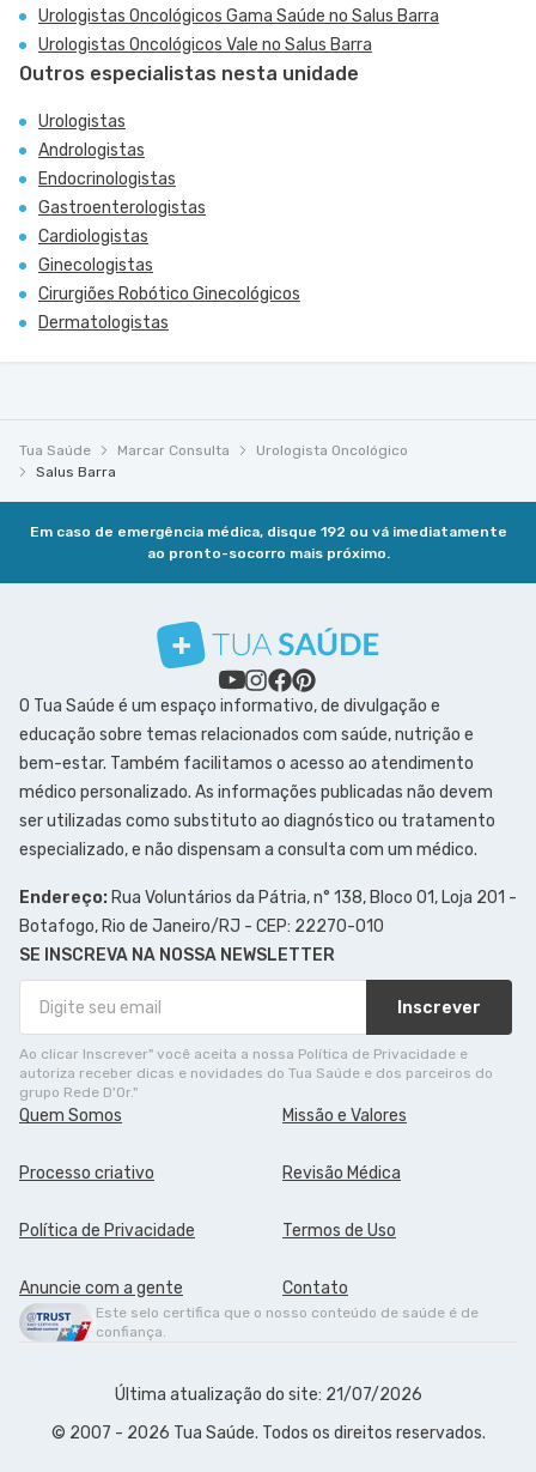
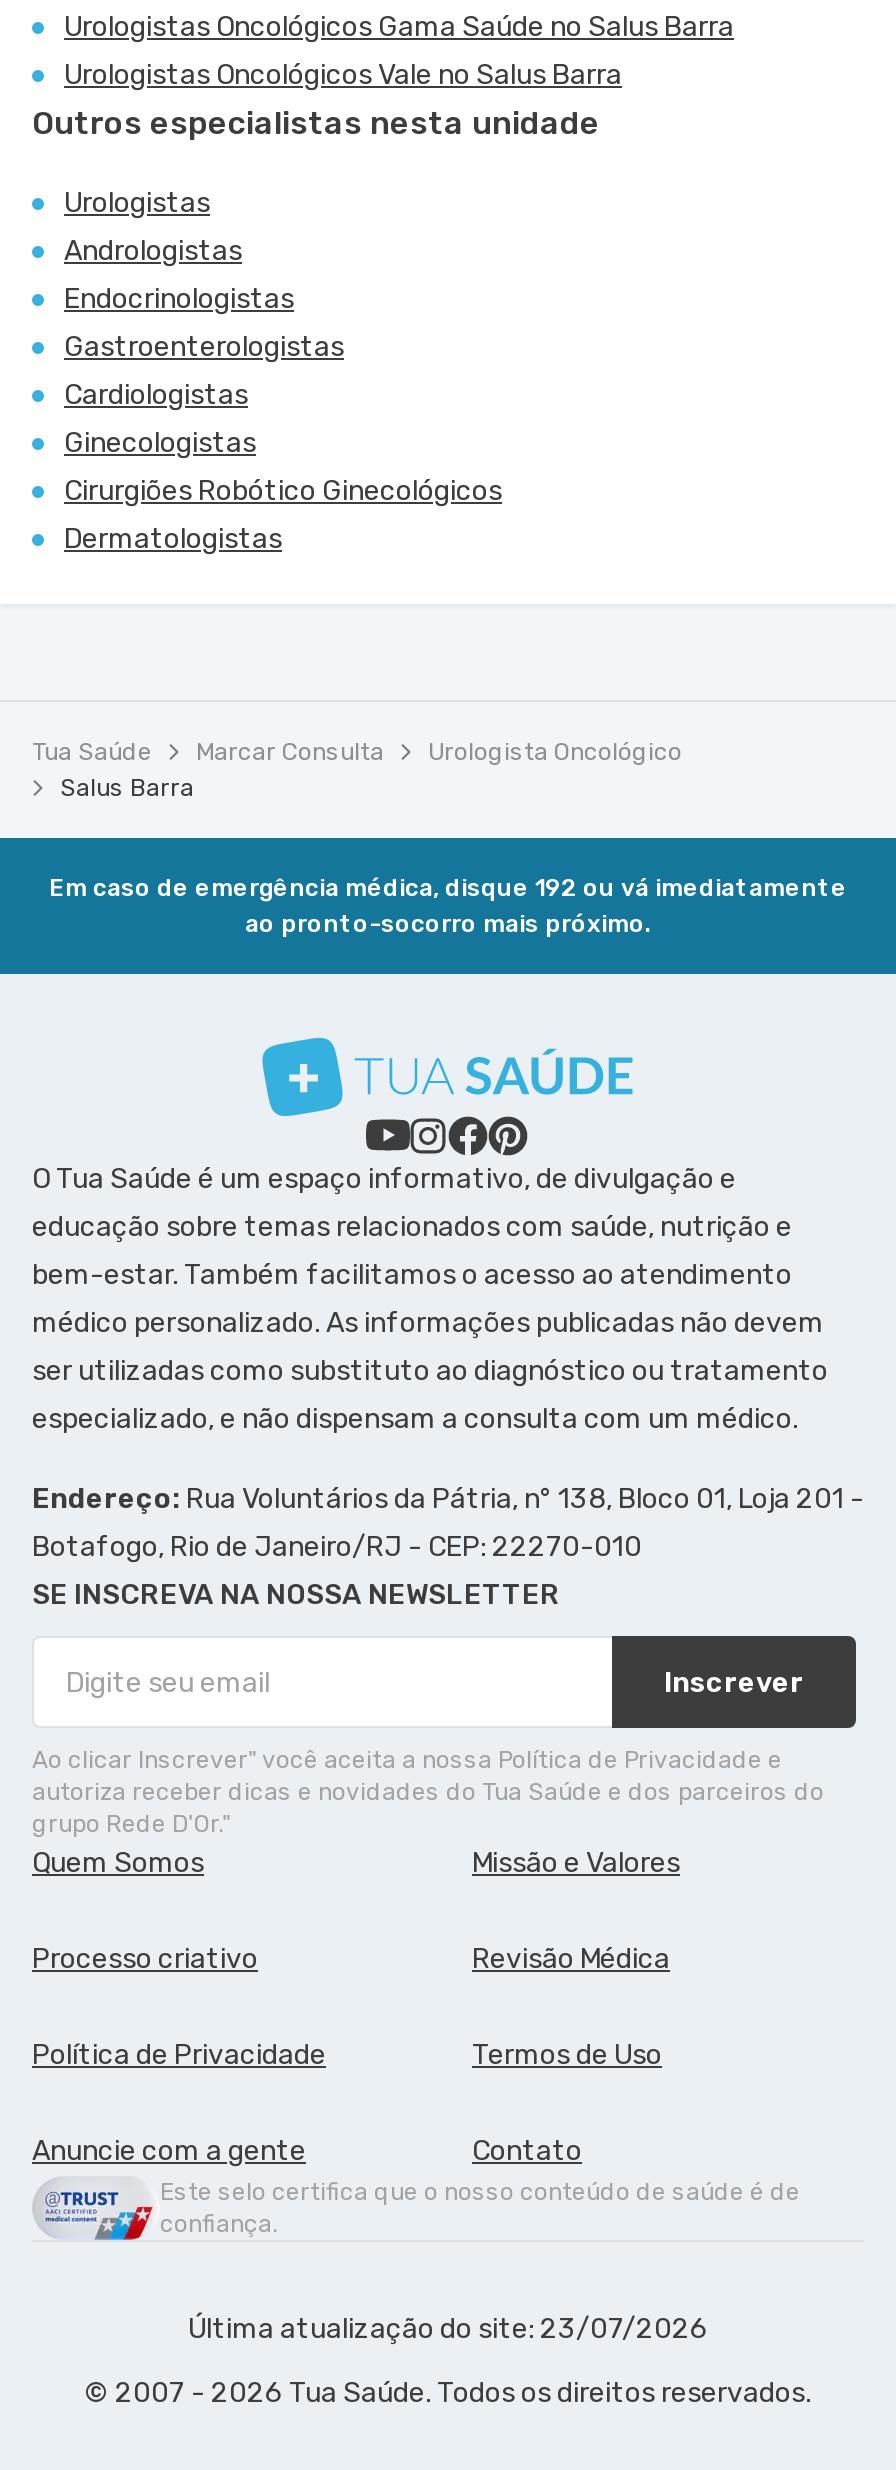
- Última atualização do site: 21/07/2026
+ Última atualização do site: 23/07/2026
